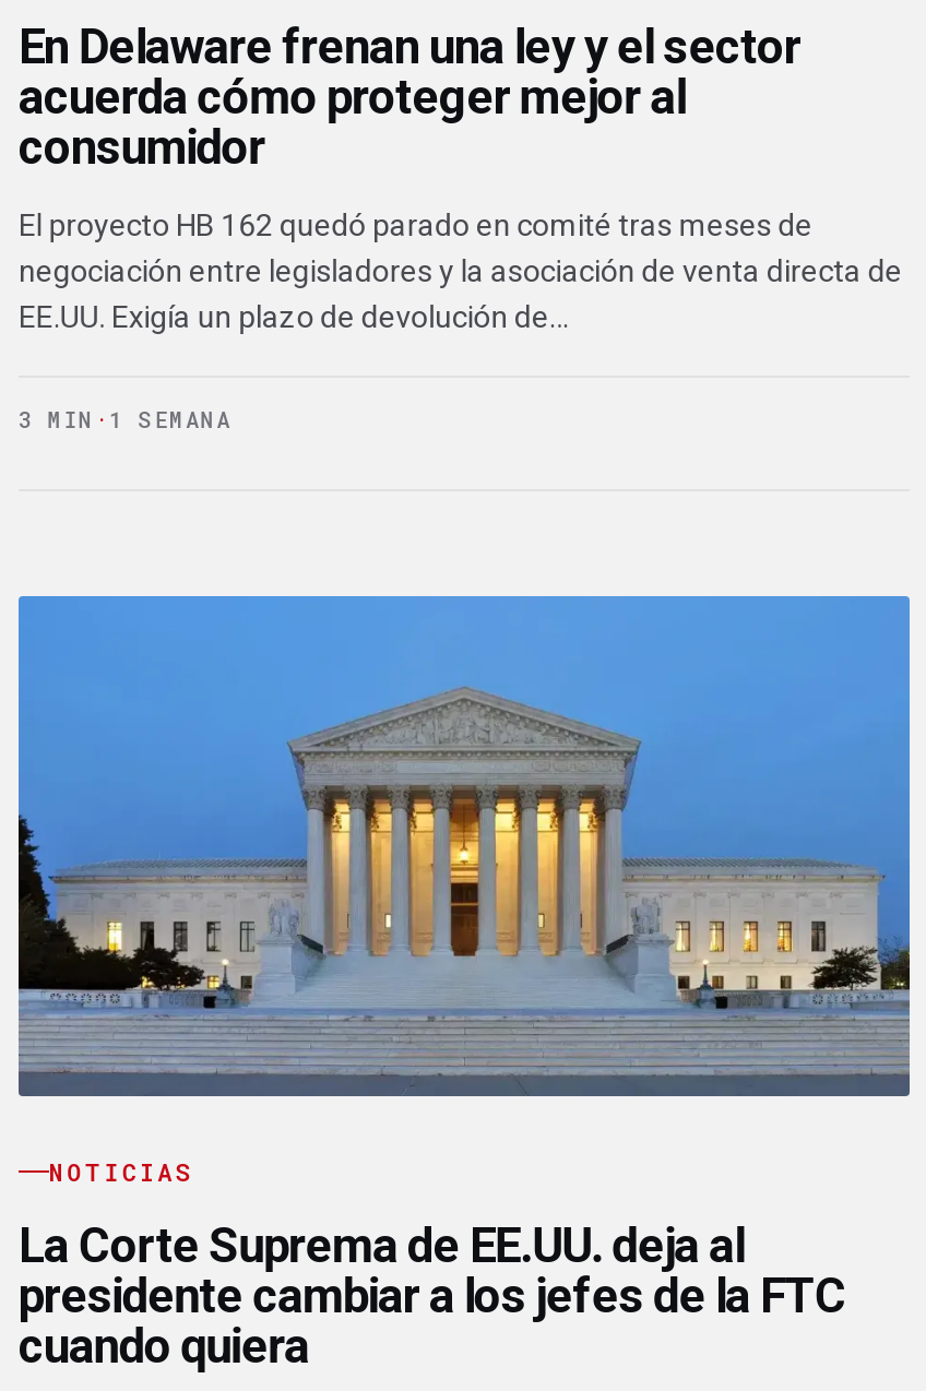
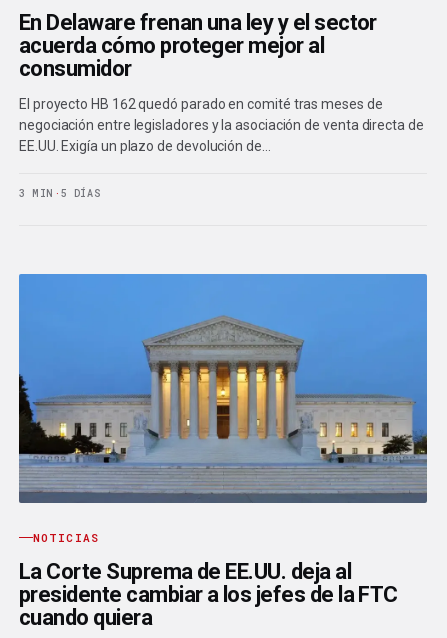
- 3 MIN · 1 SEMANA
+ 3 MIN · 5 DÍAS
